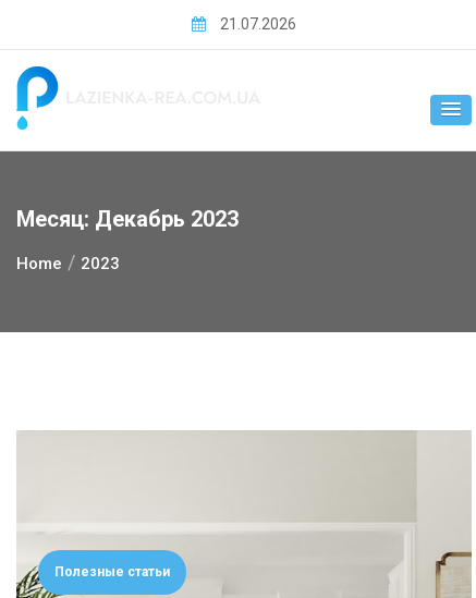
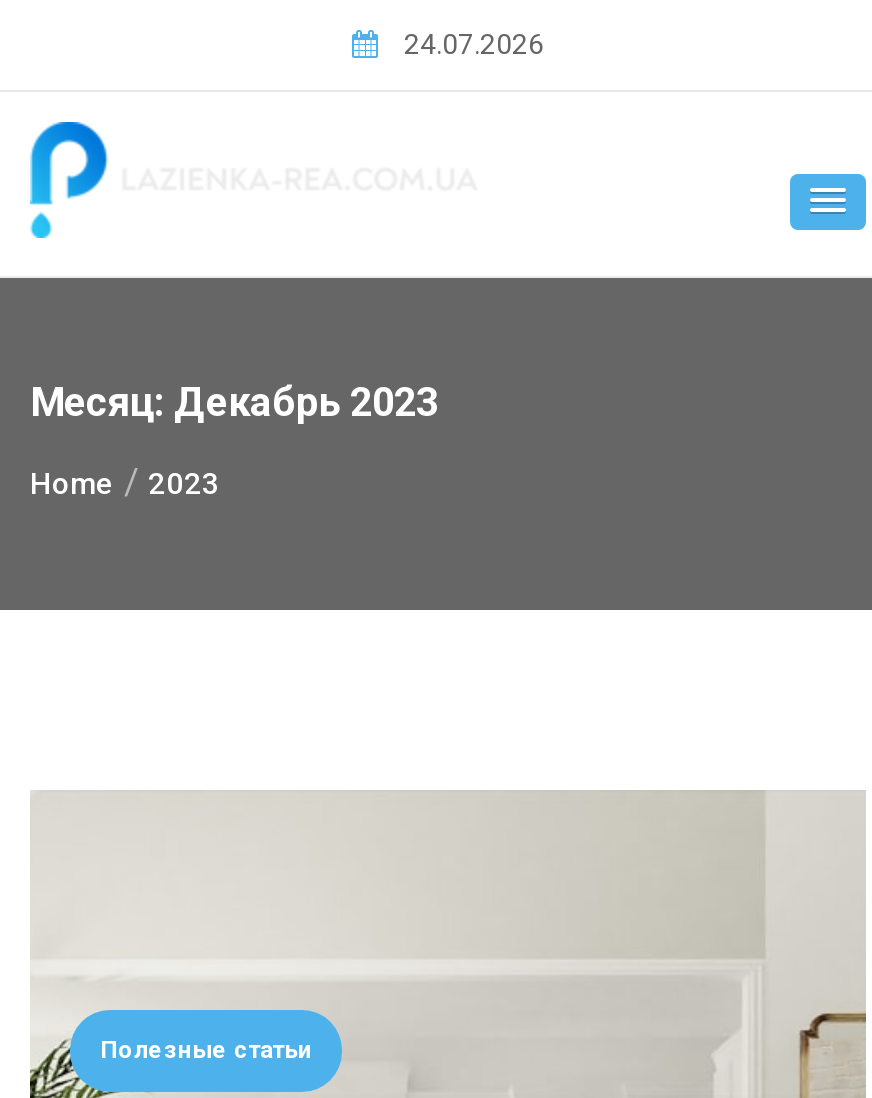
- 21.07.2026
+ 24.07.2026
